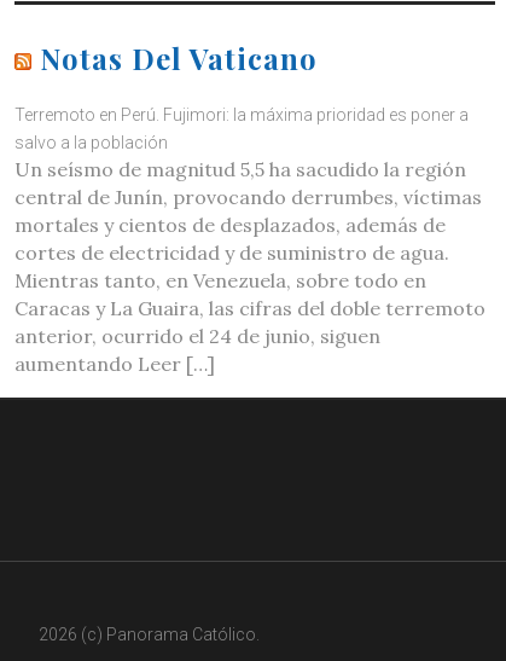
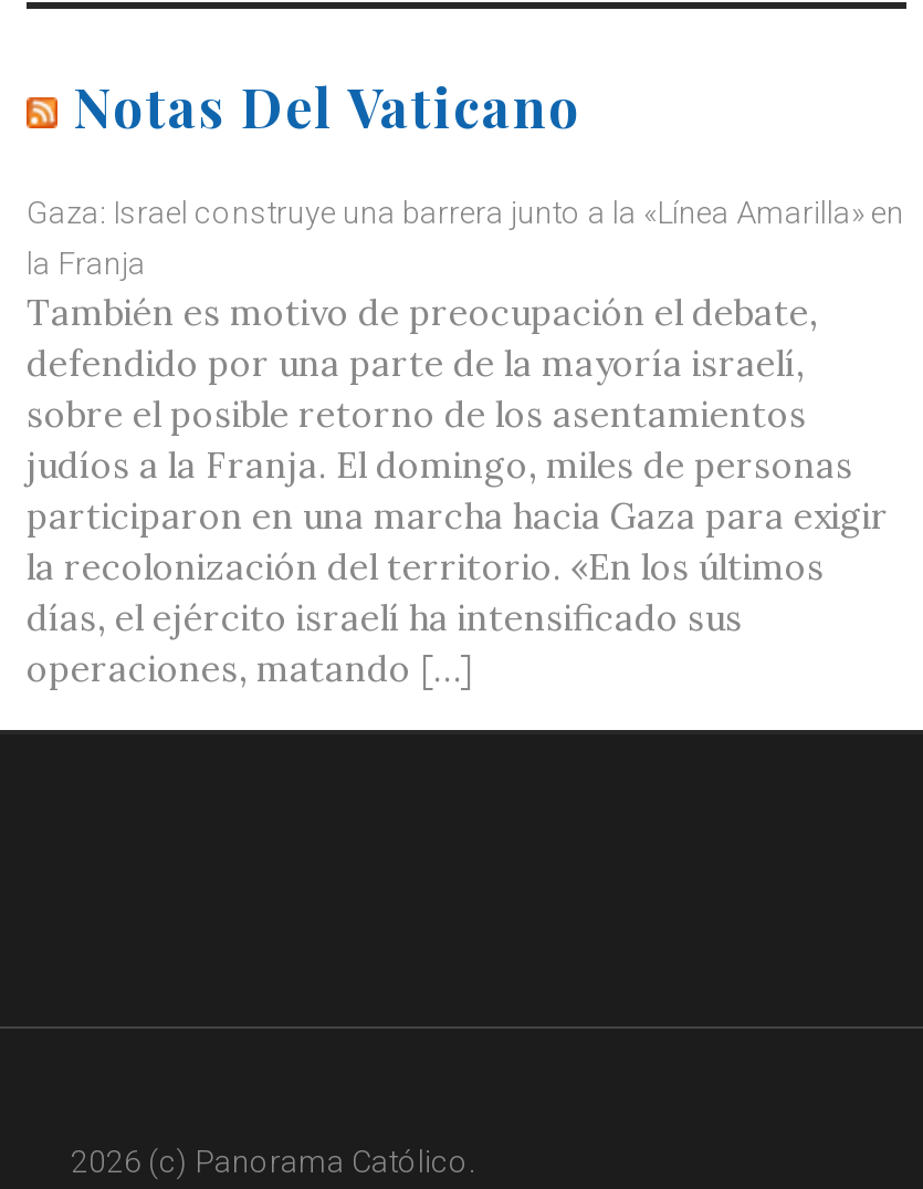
- Terremoto en Perú. Fujimori: la máxima prioridad es poner a
- salvo a la población
- Un seísmo de magnitud 5,5 ha sacudido la región
- central de Junín, provocando derrumbes, víctimas
- mortales y cientos de desplazados, además de
- cortes de electricidad y de suministro de agua.
- Mientras tanto, en Venezuela, sobre todo en
- Caracas y La Guaira, las cifras del doble terremoto
- anterior, ocurrido el 24 de junio, siguen
- aumentando Leer […]
+ Gaza: Israel construye una barrera junto a la «Línea Amarilla» en
+ la Franja
+ También es motivo de preocupación el debate,
+ defendido por una parte de la mayoría israelí,
+ sobre el posible retorno de los asentamientos
+ judíos a la Franja. El domingo, miles de personas
+ participaron en una marcha hacia Gaza para exigir
+ la recolonización del territorio. «En los últimos
+ días, el ejército israelí ha intensificado sus
+ operaciones, matando […]
